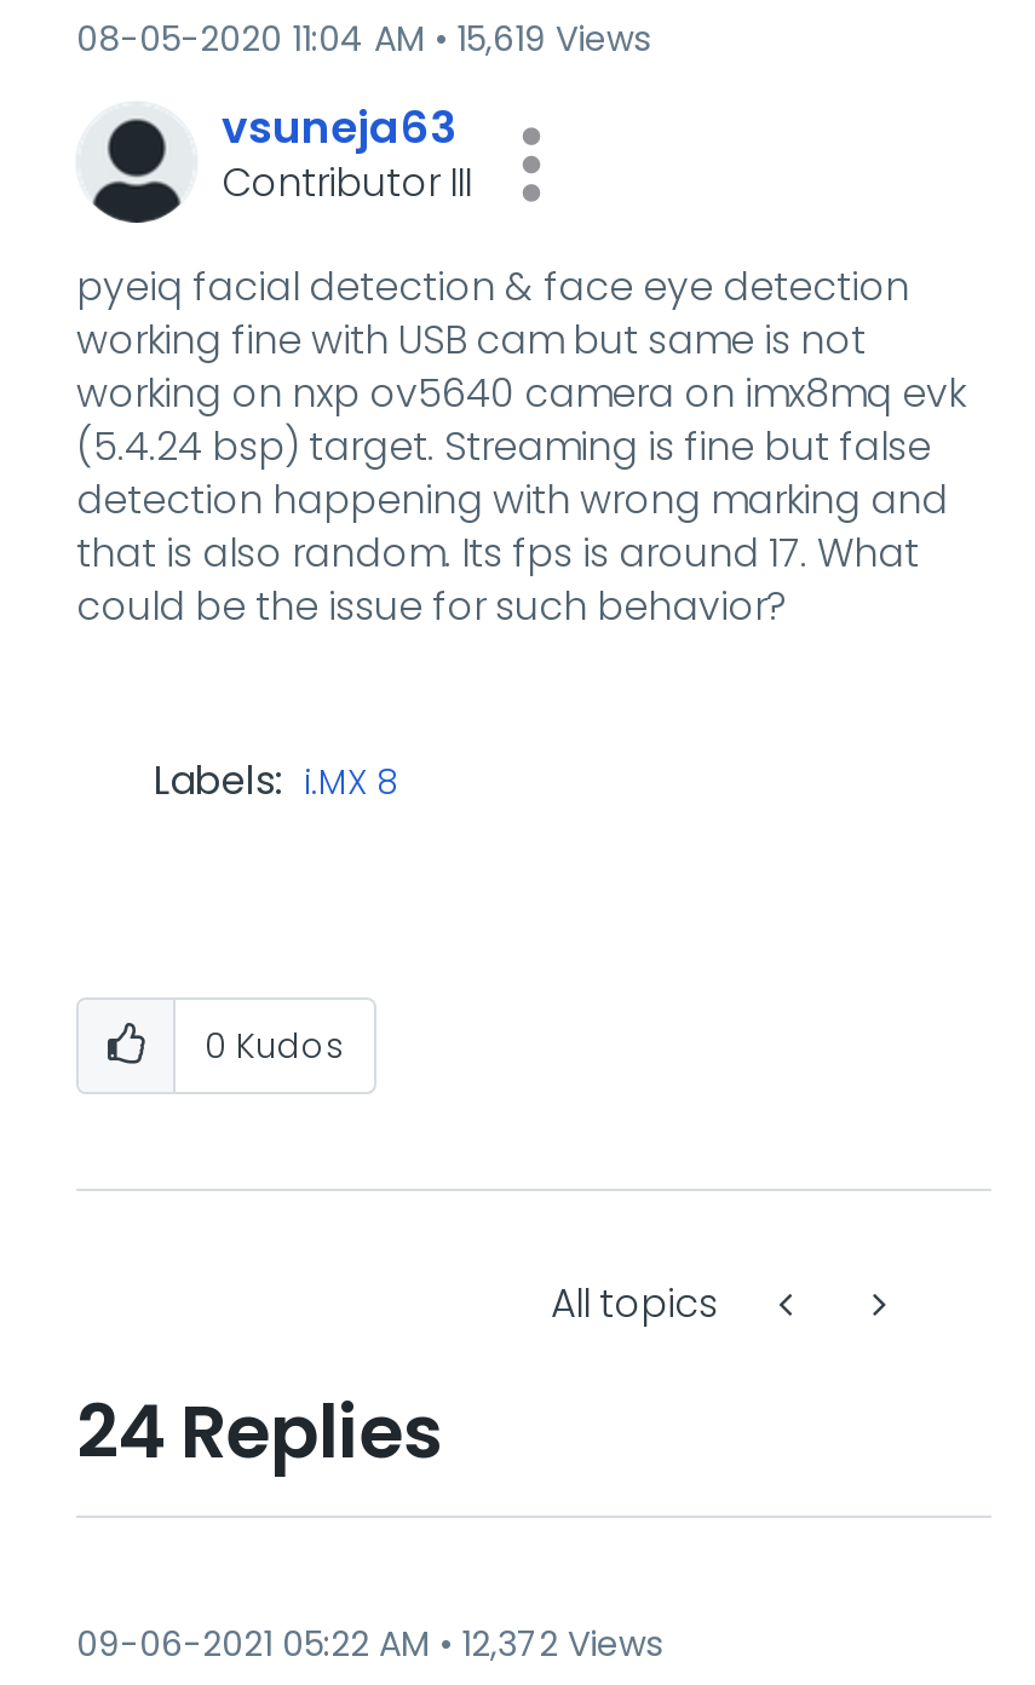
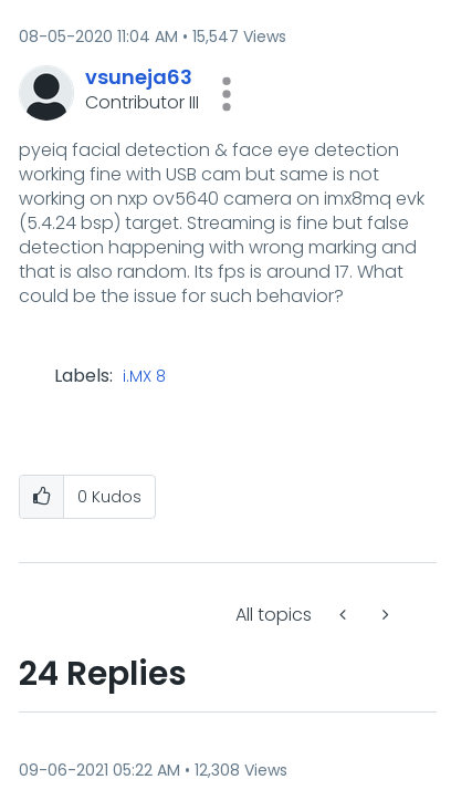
- 08-05-2020 11:04 AM 15,619 Views
+ 08-05-2020 11:04 AM 15,547 Views

- 09-06-2021 05:22 AM 12,372 Views
+ 09-06-2021 05:22 AM 12,308 Views
